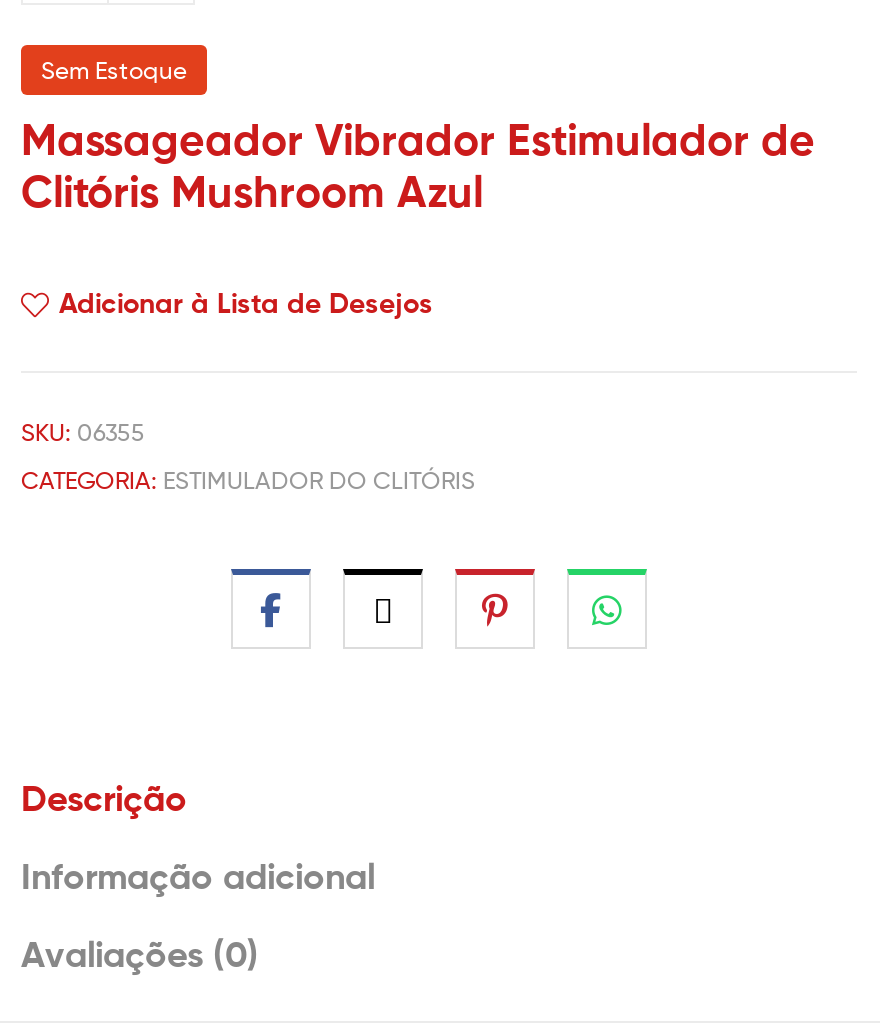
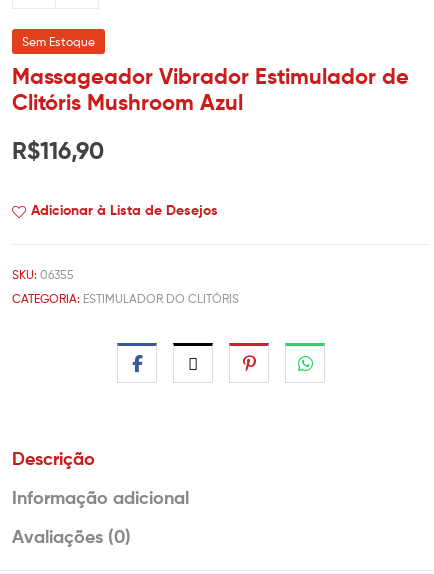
+ R$116,90
